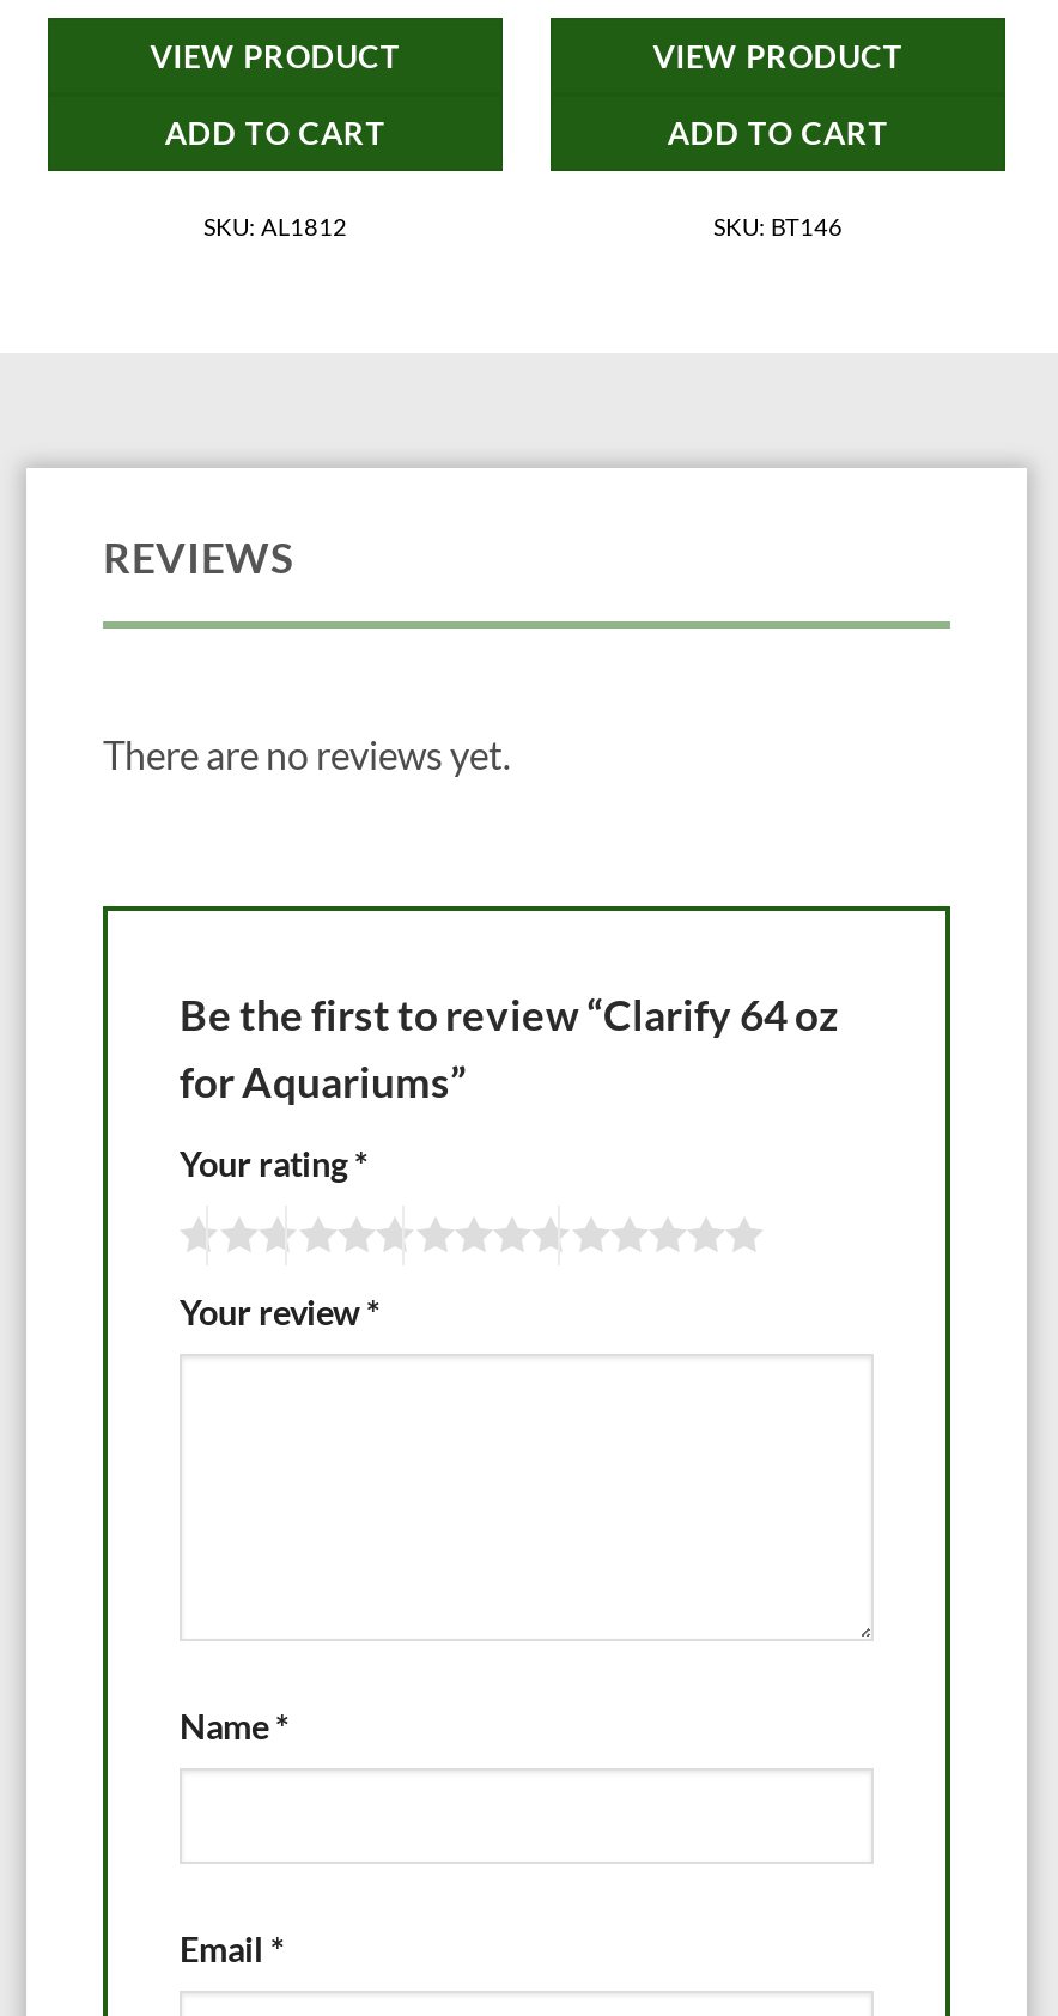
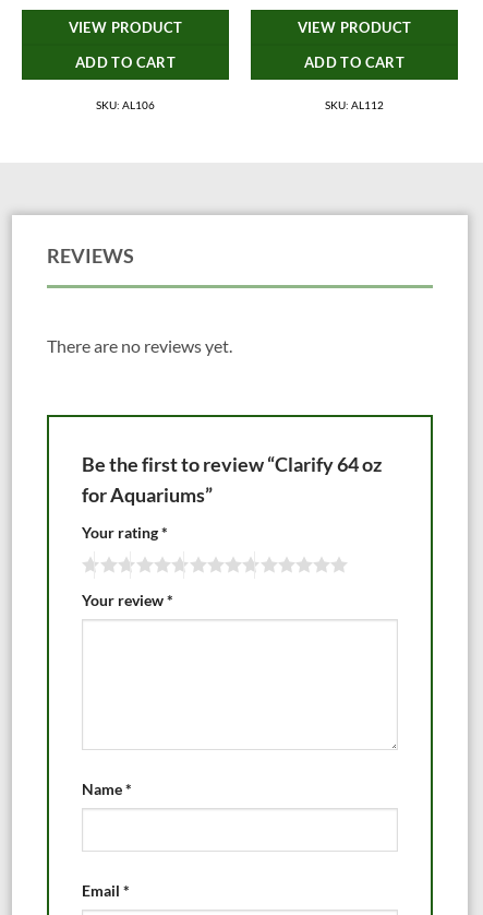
- SKU: AL1812
+ SKU: AL106

- SKU: BT146
+ SKU: AL112
